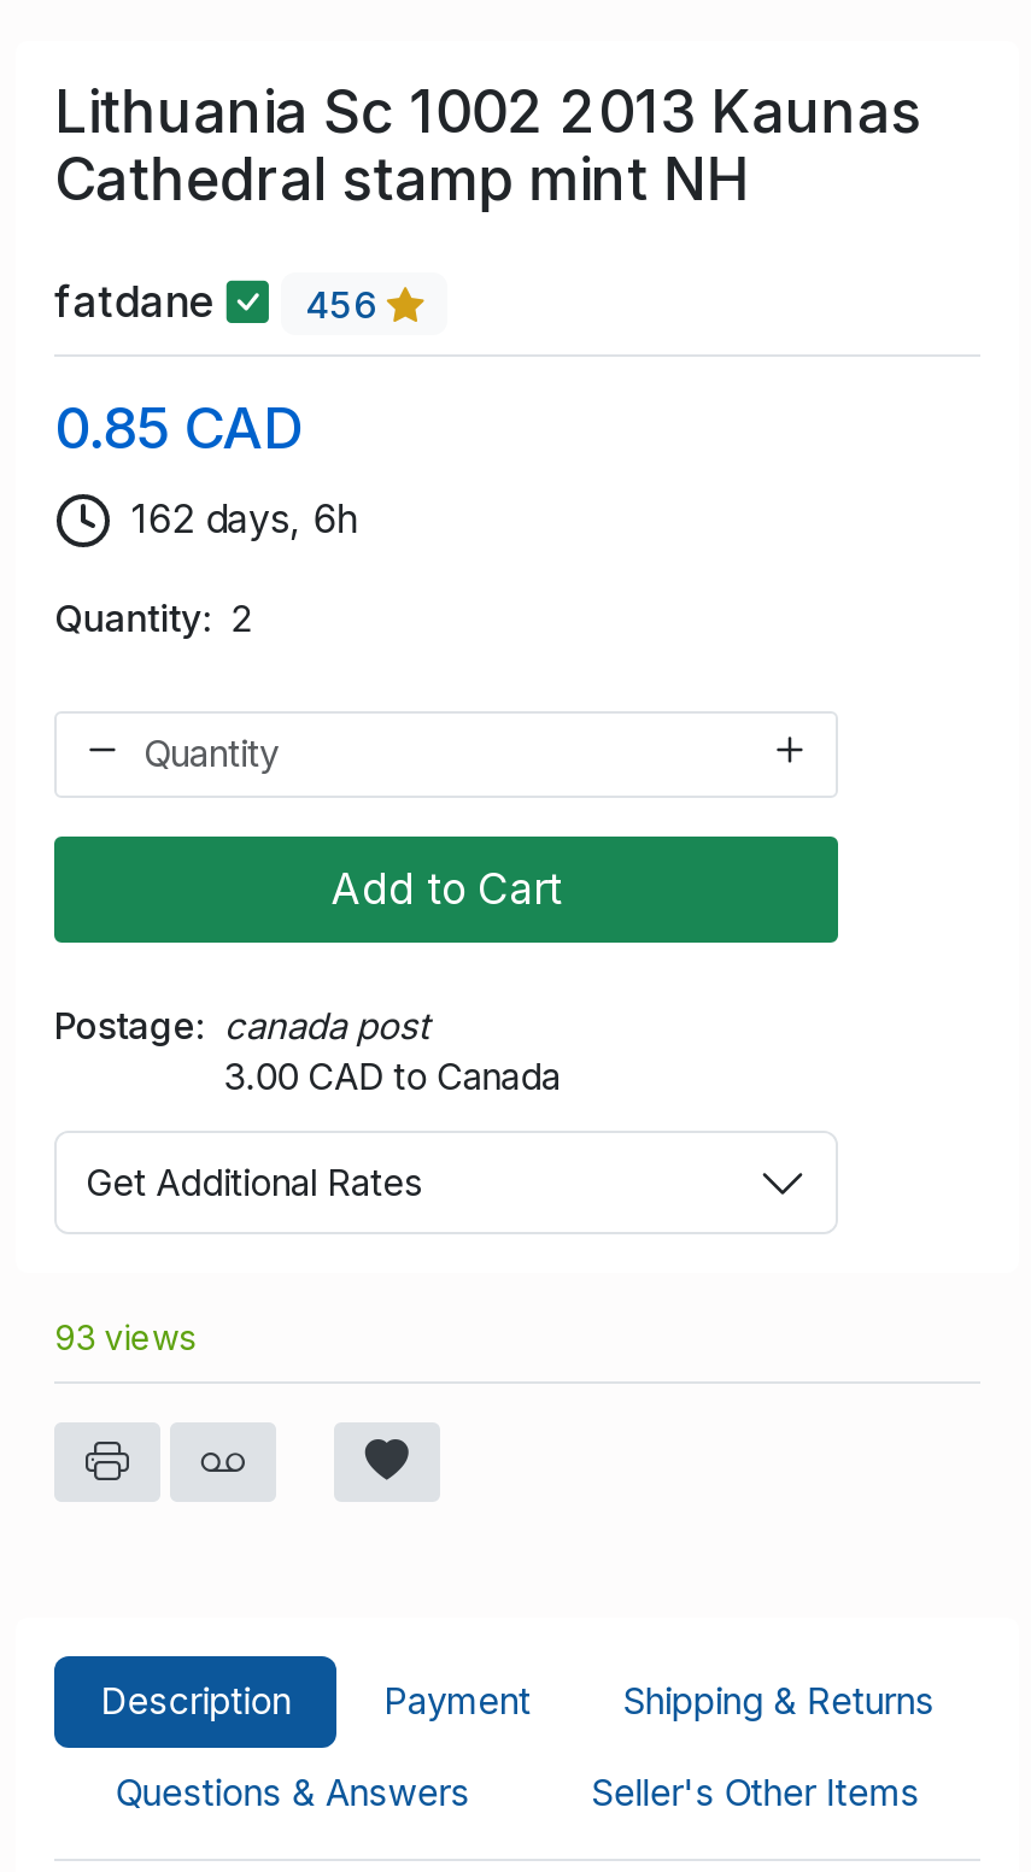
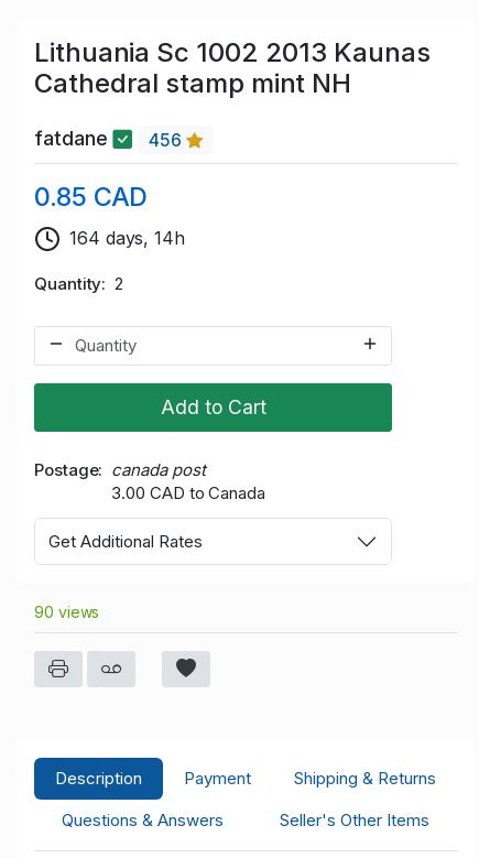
- 162 days, 6h
+ 164 days, 14h

- 93 views
+ 90 views
